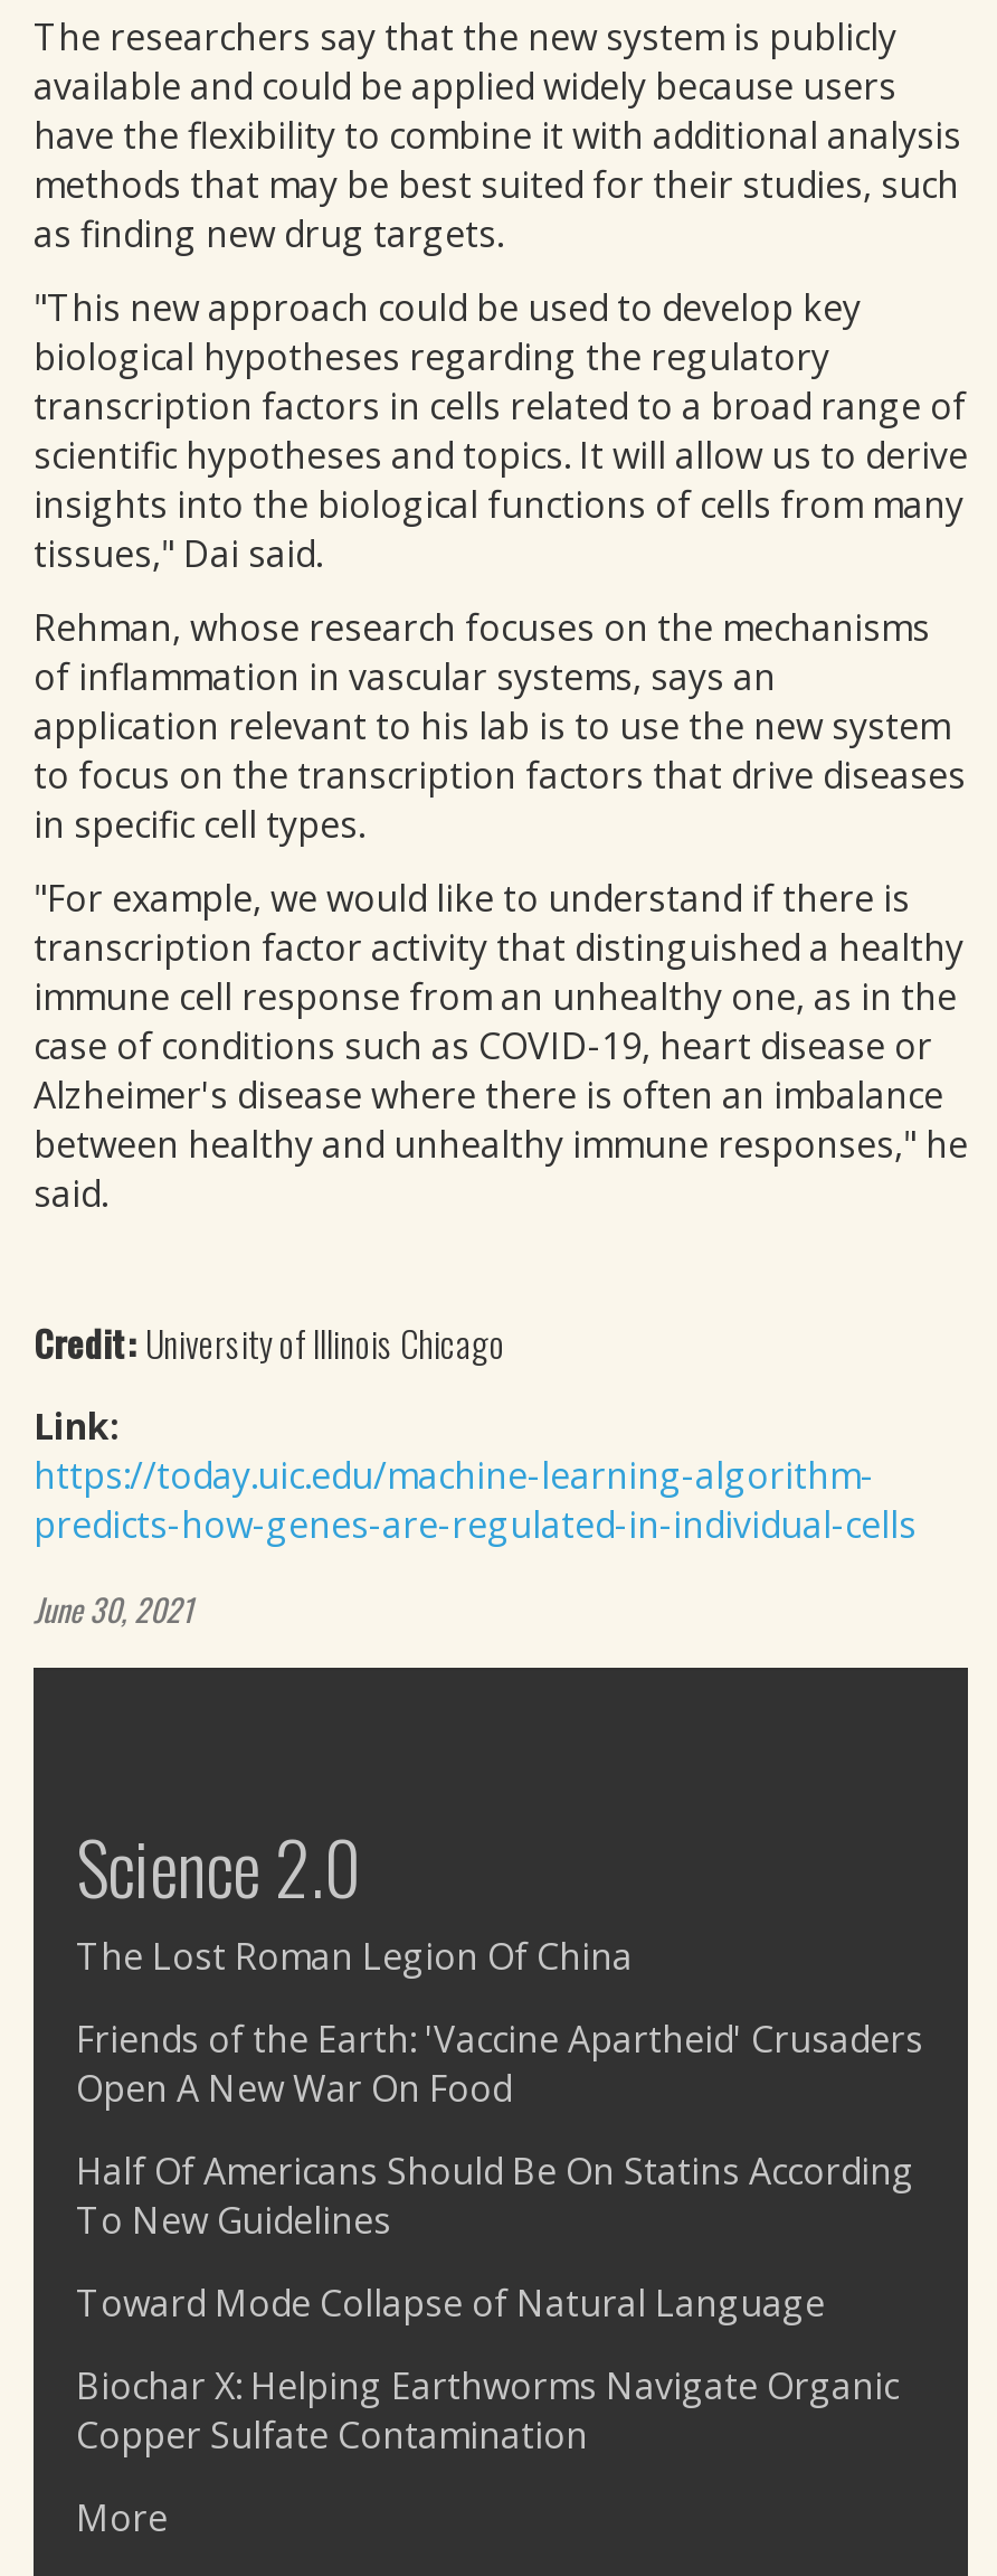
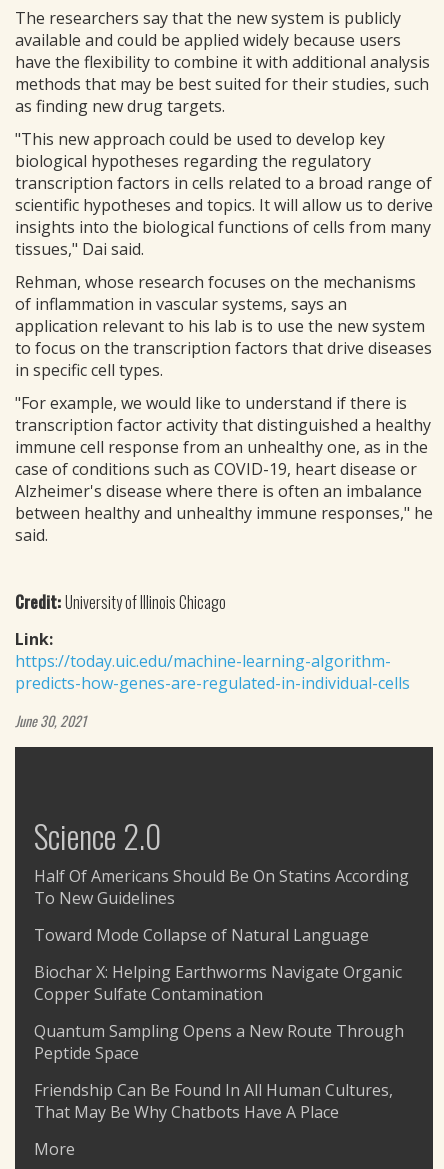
- The Lost Roman Legion Of China
- Friends of the Earth: 'Vaccine Apartheid' Crusaders
- Open A New War On Food

moved up: Half Of Americans Should Be On Statins According | To New Guidelines | Toward Mode Collapse of Natural Language | Biochar X: Helping Earthworms Navigate Organic | Copper Sulfate Contamination

+ Quantum Sampling Opens a New Route Through
+ Peptide Space
+ Friendship Can Be Found In All Human Cultures,
+ That May Be Why Chatbots Have A Place
